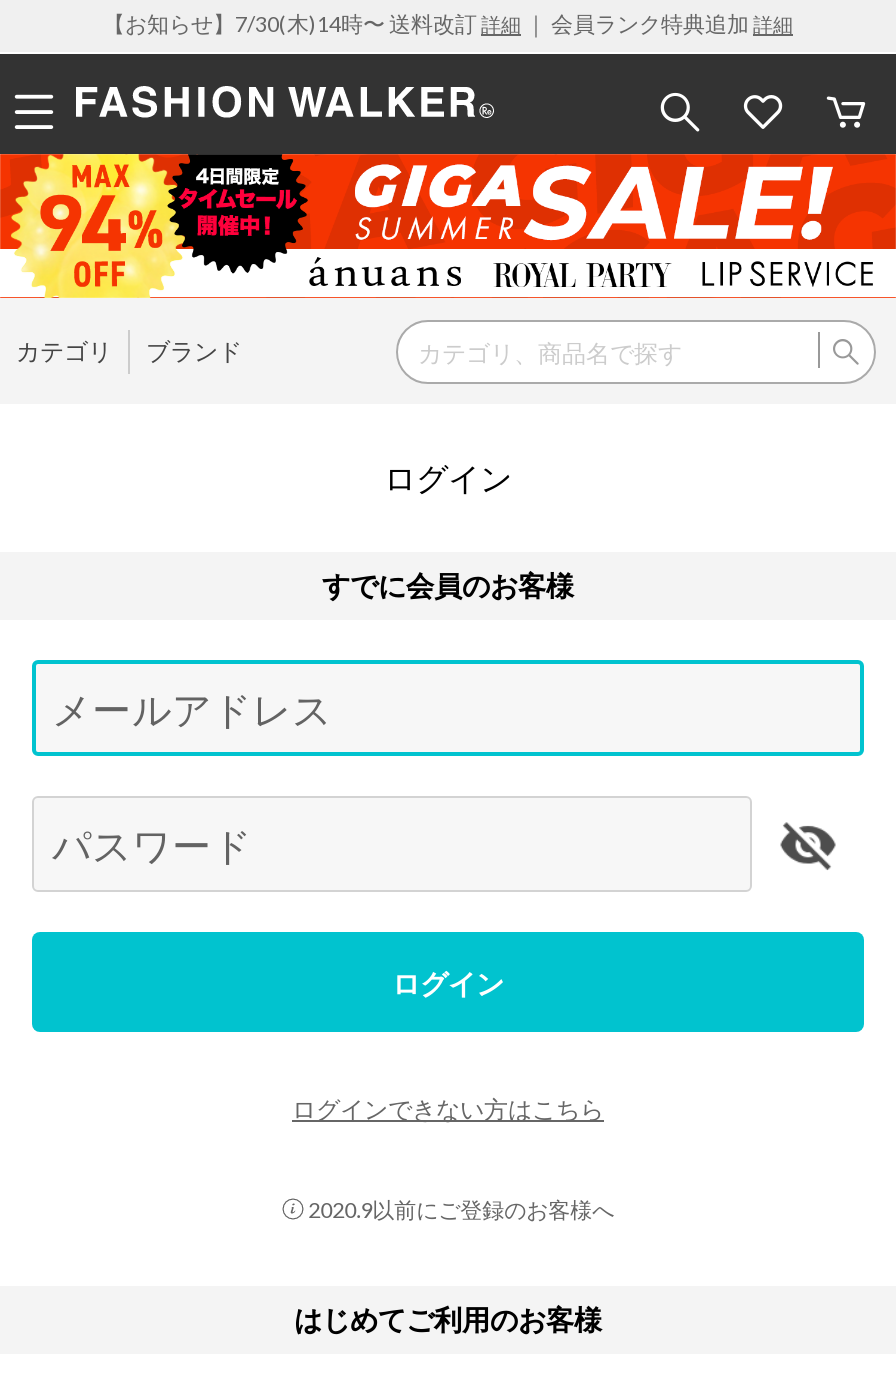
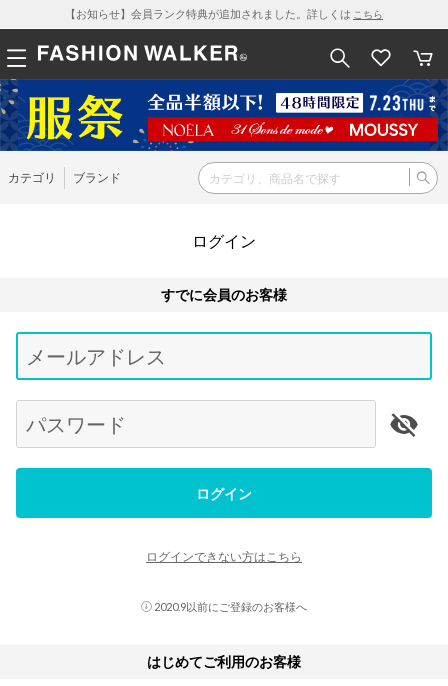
- 【お知らせ】7/30(木)14時〜 送料改訂詳細｜ 会員ランク特典追加詳細
+ 【お知らせ】会員ランク特典が追加されました。詳しくはこちら

- [image]
+ [image]
